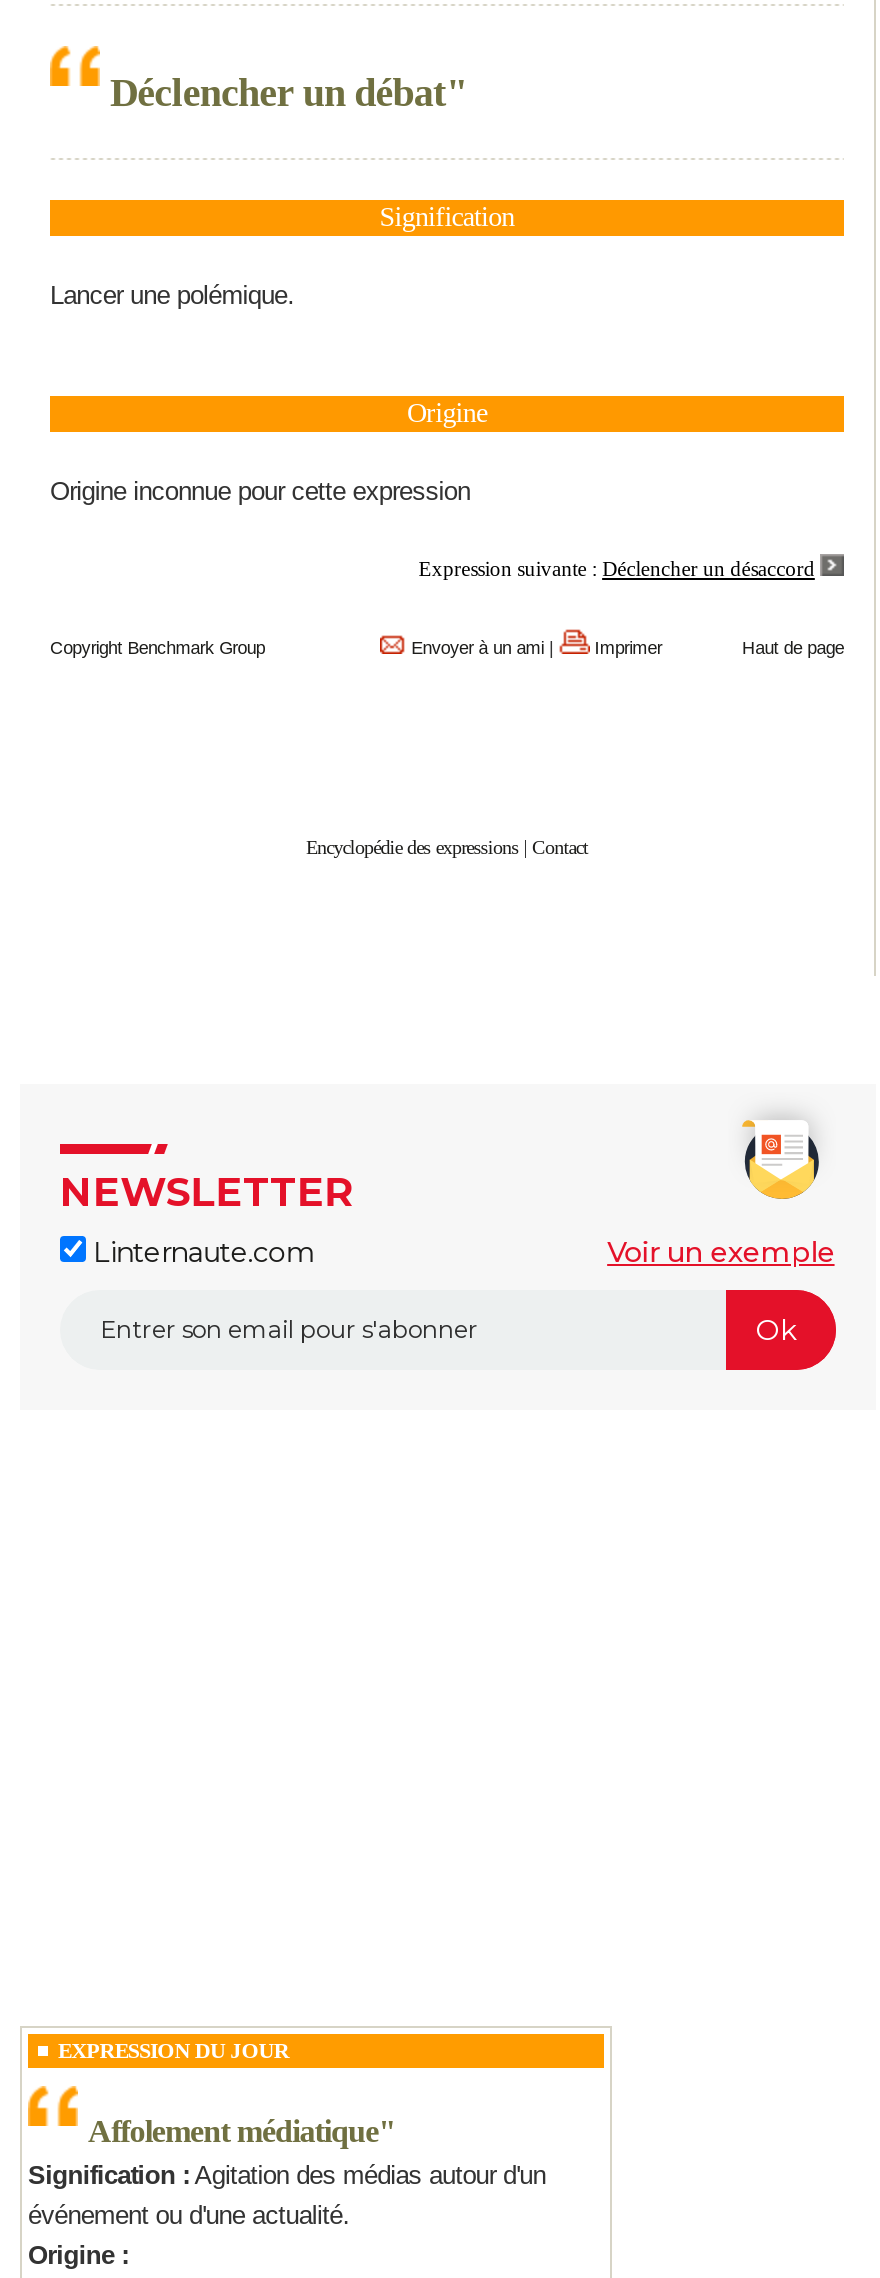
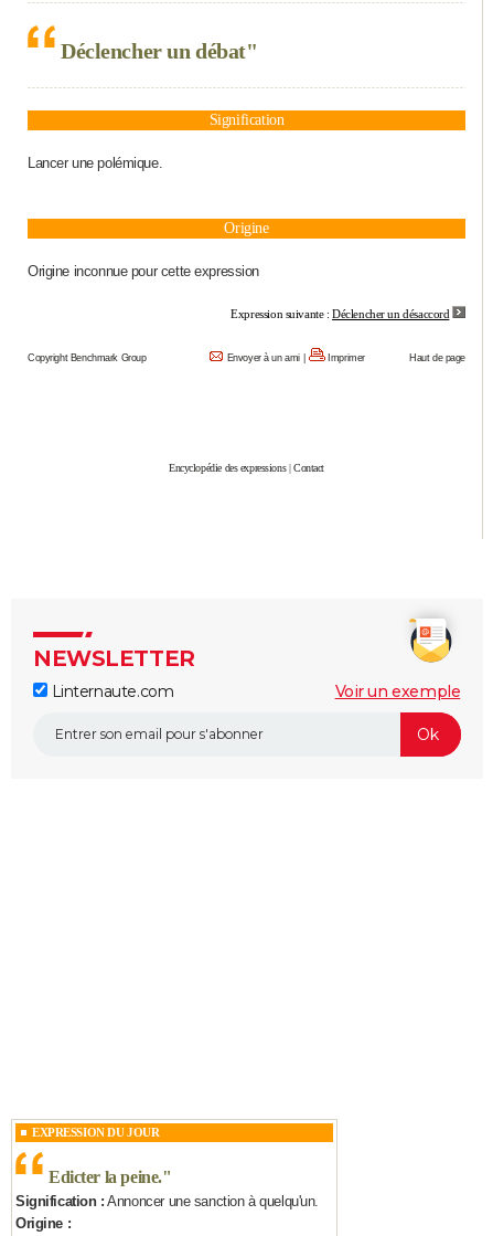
- Affolement médiatique"
- Signification : Agitation des médias autour d'un
- événement ou d'une actualité.
+ Edicter la peine. "
+ Signification : Annoncer une sanction à quelqu'un.
